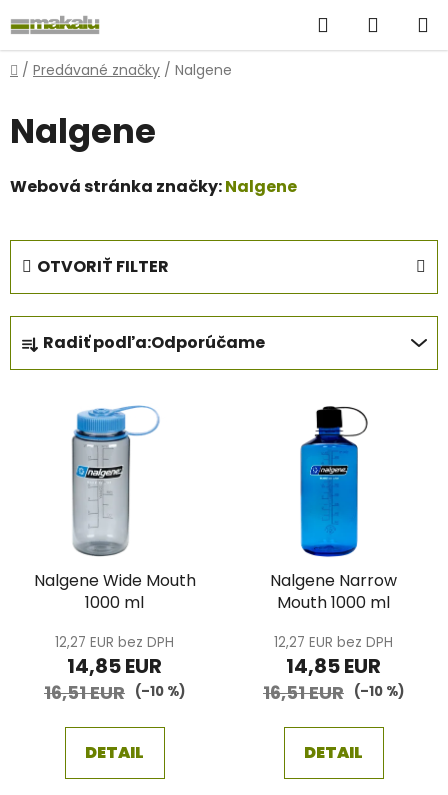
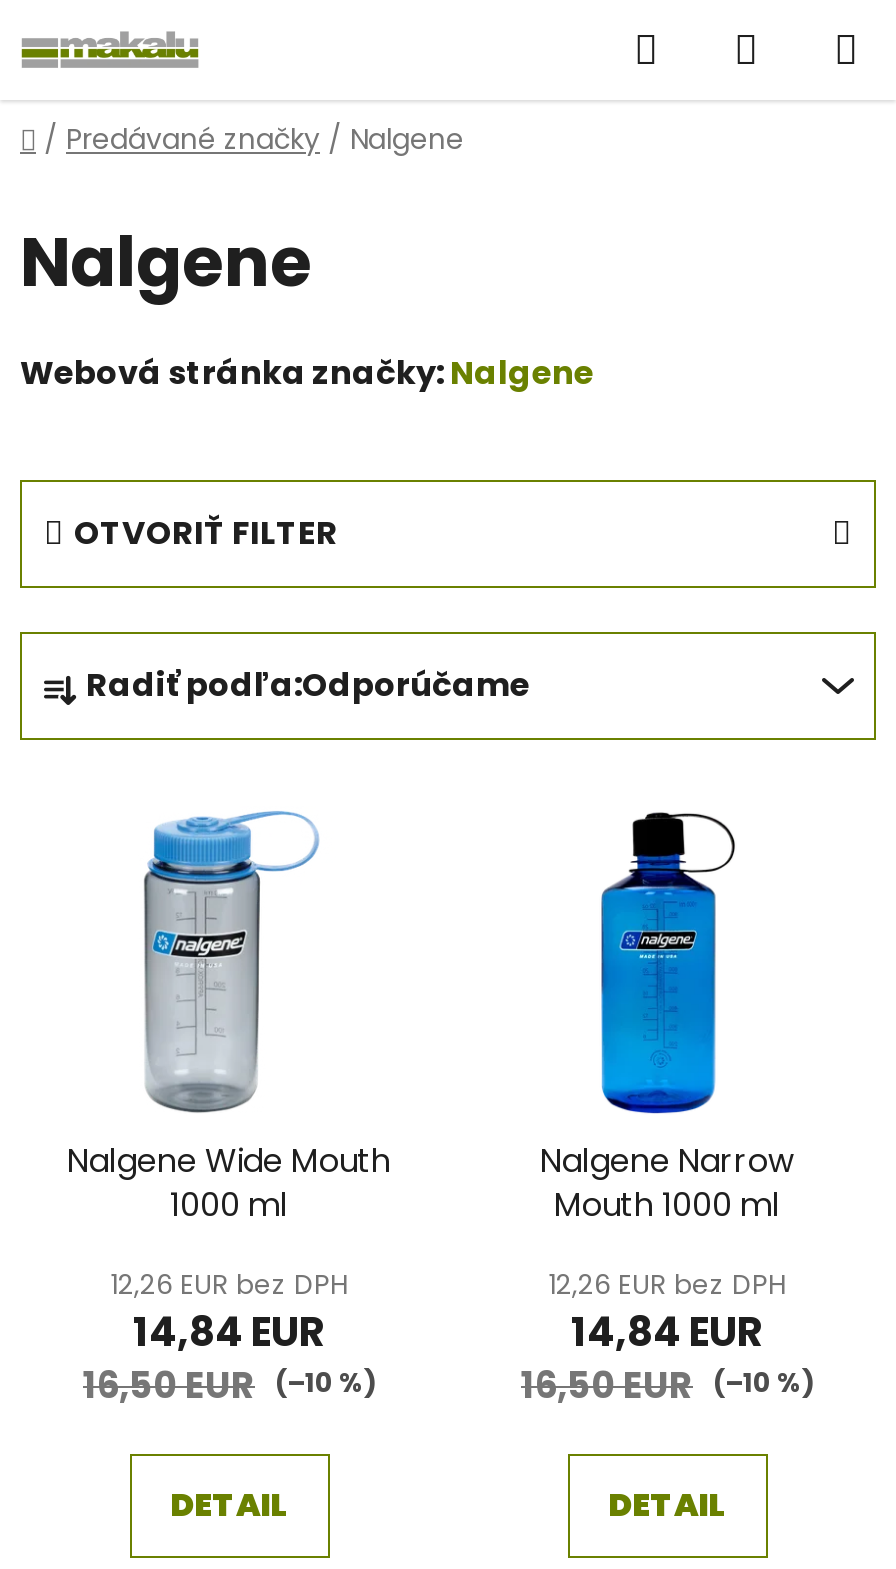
- 12,27 EUR bez DPH
+ 12,26 EUR bez DPH

- 12,27 EUR bez DPH
+ 12,26 EUR bez DPH

- 14,85 EUR
+ 14,84 EUR

- 14,85 EUR
+ 14,84 EUR

- 16,51 EUR (–10 %)
+ 16,50 EUR (–10 %)

- 16,51 EUR (–10 %)
+ 16,50 EUR (–10 %)
